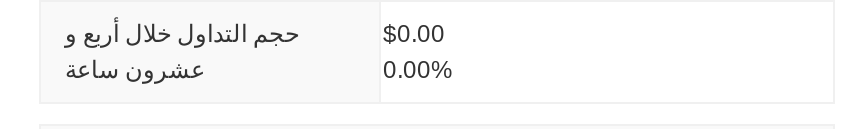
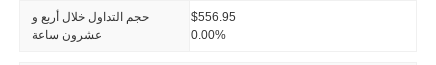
- $0.00
+ $556.95
